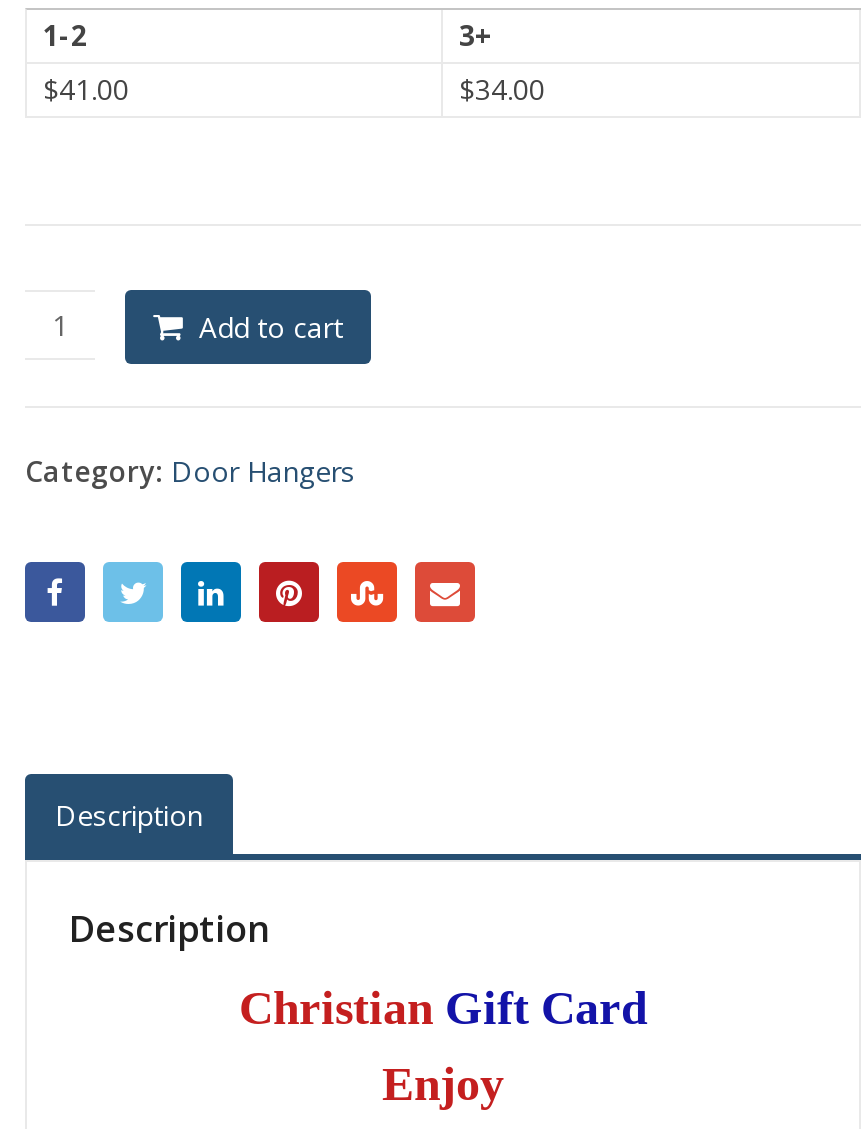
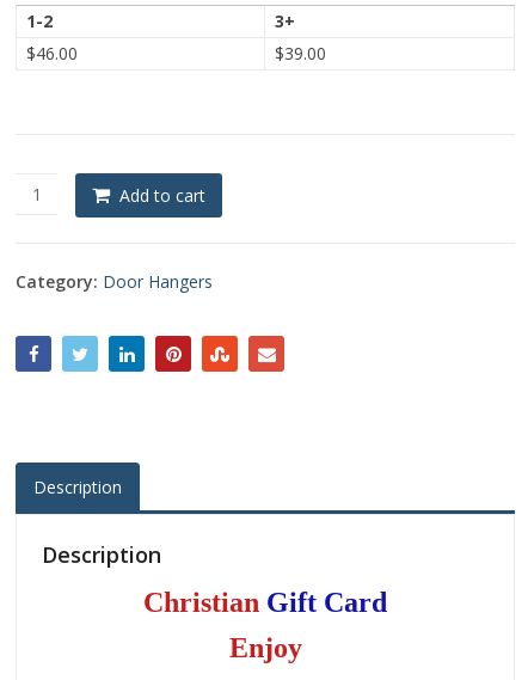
- $41.00
+ $46.00

- $34.00
+ $39.00
